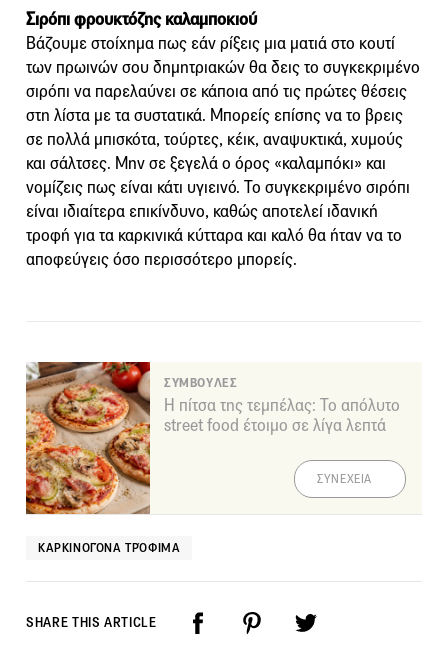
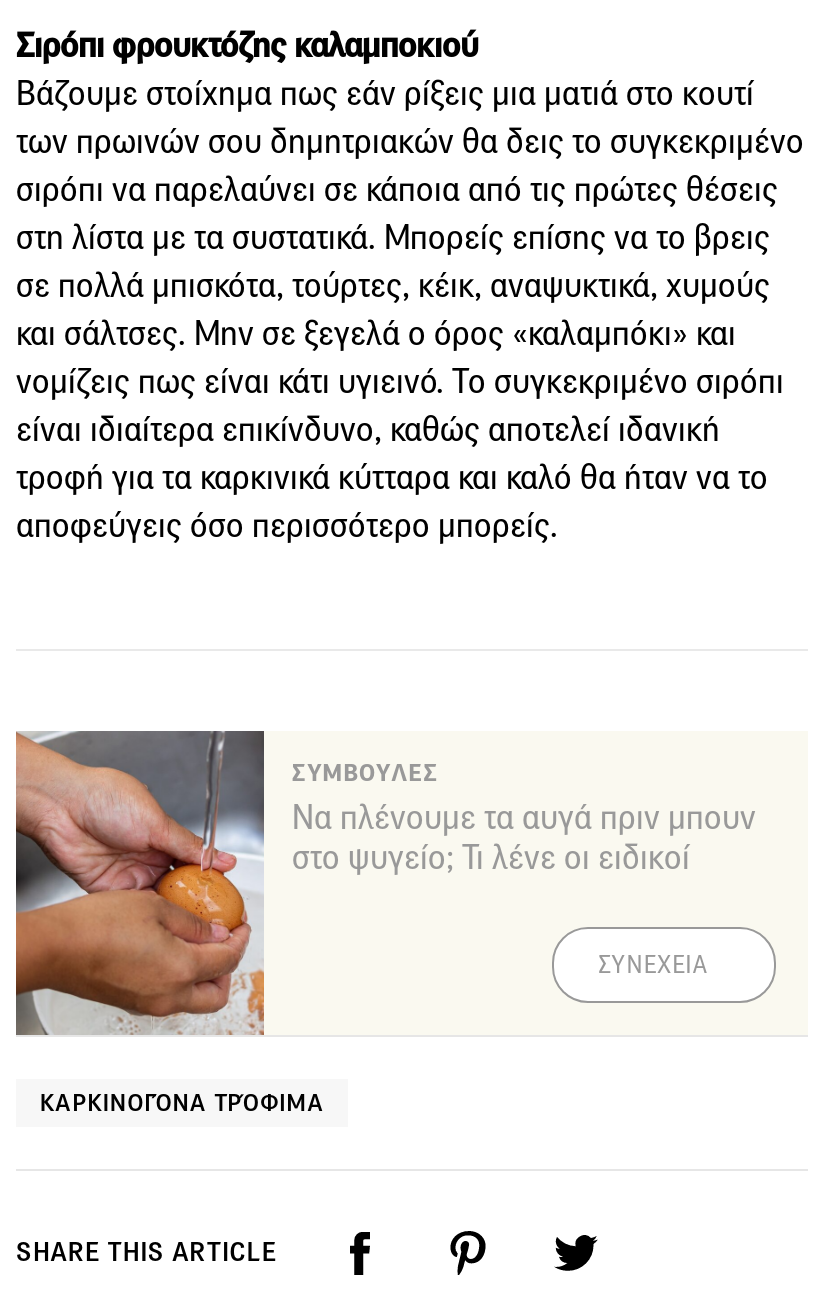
- [image]
- Η πίτσα της τεμπέλας: Το απόλυτο
- street food έτοιμο σε λίγα λεπτά
+ [image]
+ Να πλένουμε τα αυγά πριν μπουν
+ στο ψυγείο; Τι λένε οι ειδικοί
